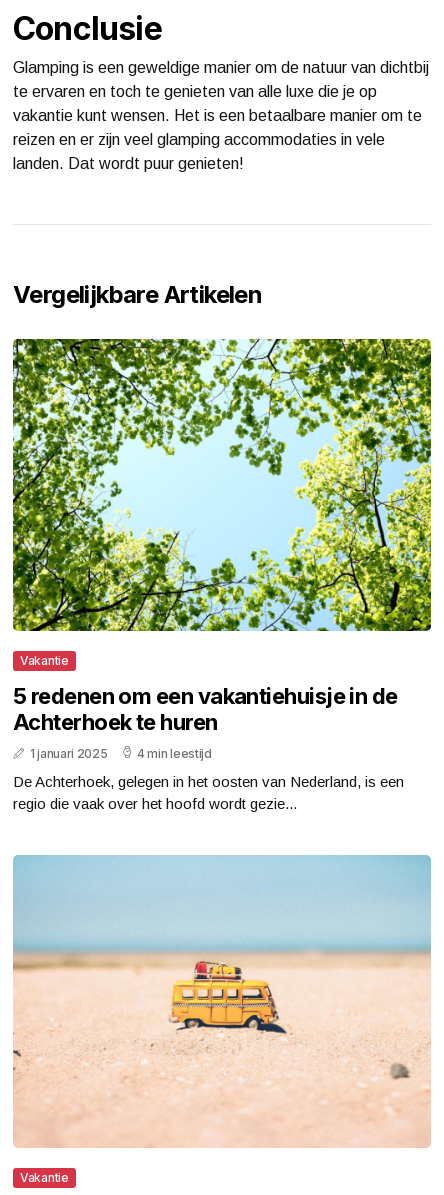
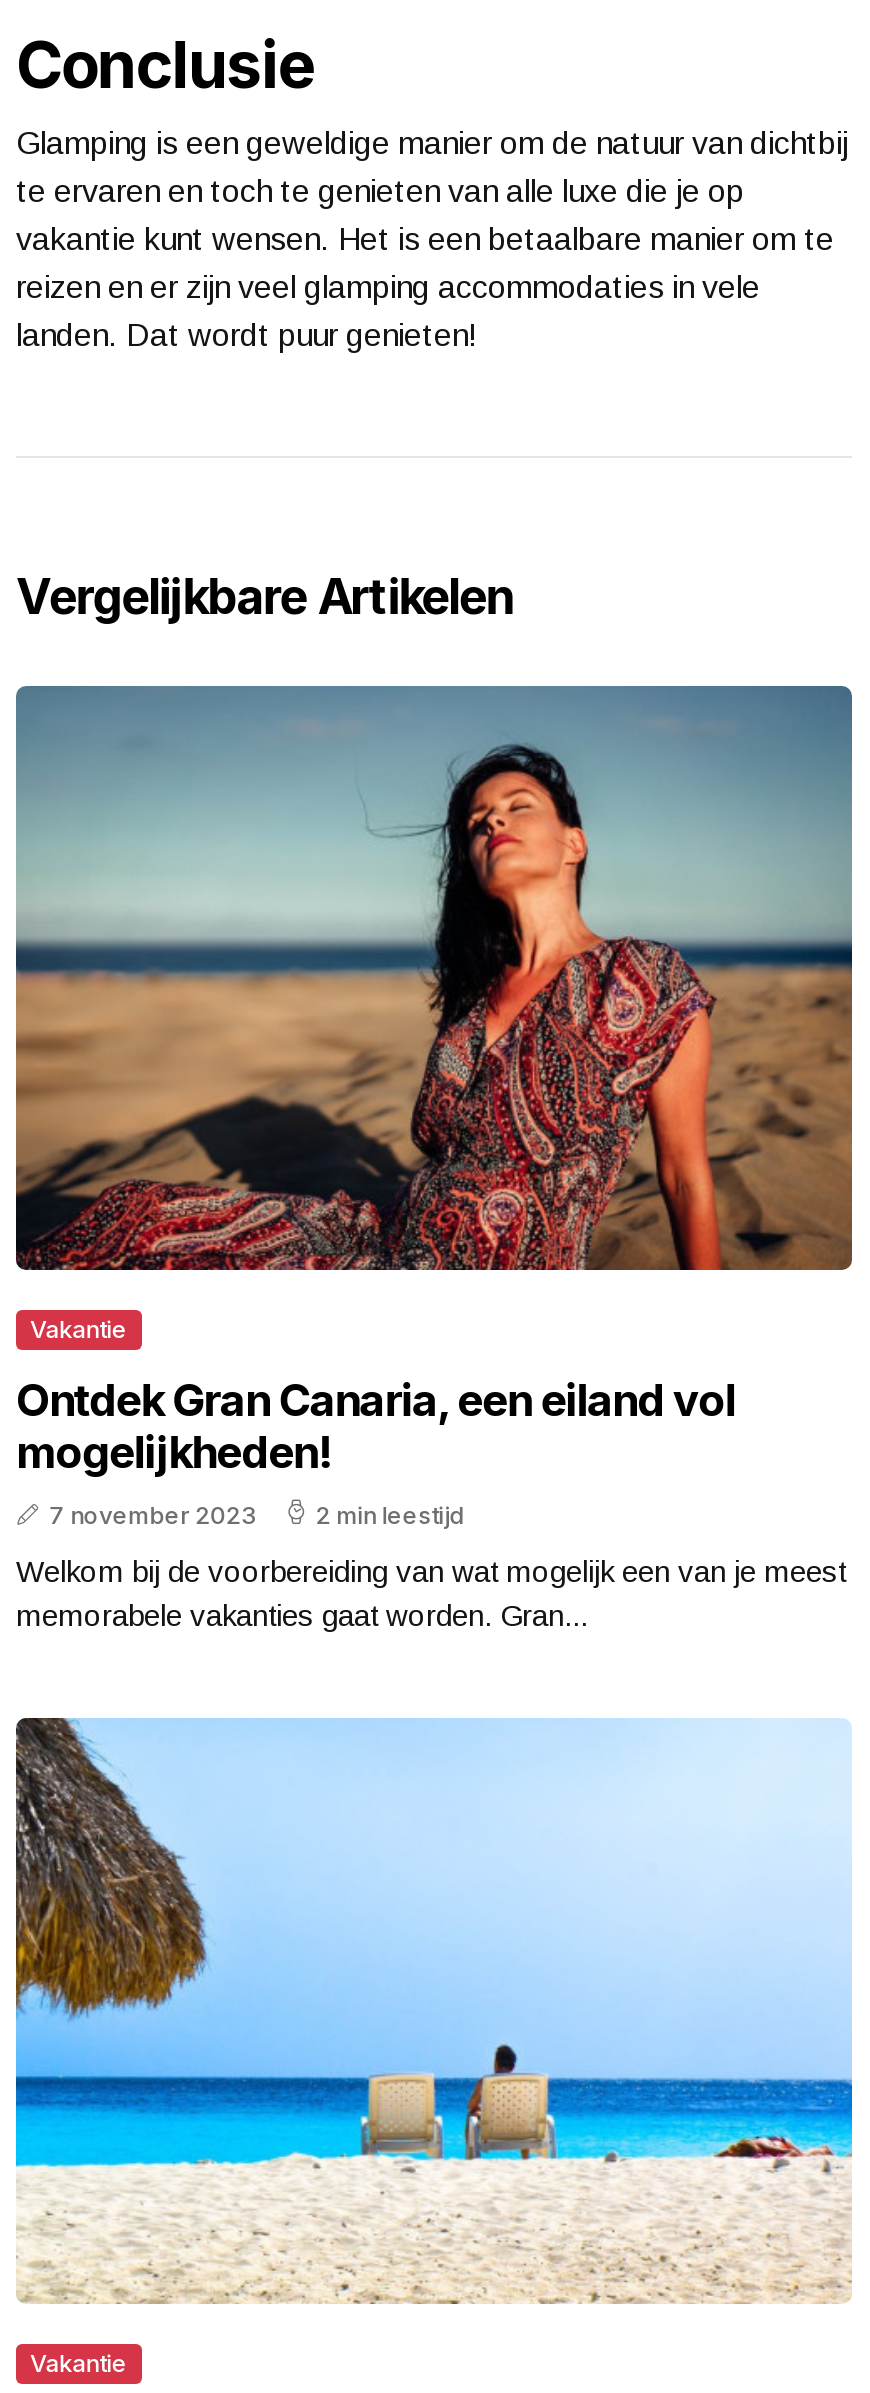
- [image]
+ [image]

- 5 redenen om een vakantiehuisje in de
- Achterhoek te huren
- 1 januari 2025
- 4 min leestijd
+ Ontdek Gran Canaria, een eiland vol
+ mogelijkheden!
+ 7 november 2023
+ 2 min leestijd

- De Achterhoek, gelegen in het oosten van Nederland, is een
- regio die vaak over het hoofd wordt gezie...
+ Welkom bij de voorbereiding van wat mogelijk een van je meest
+ memorabele vakanties gaat worden. Gran...

- [image]
+ [image]
